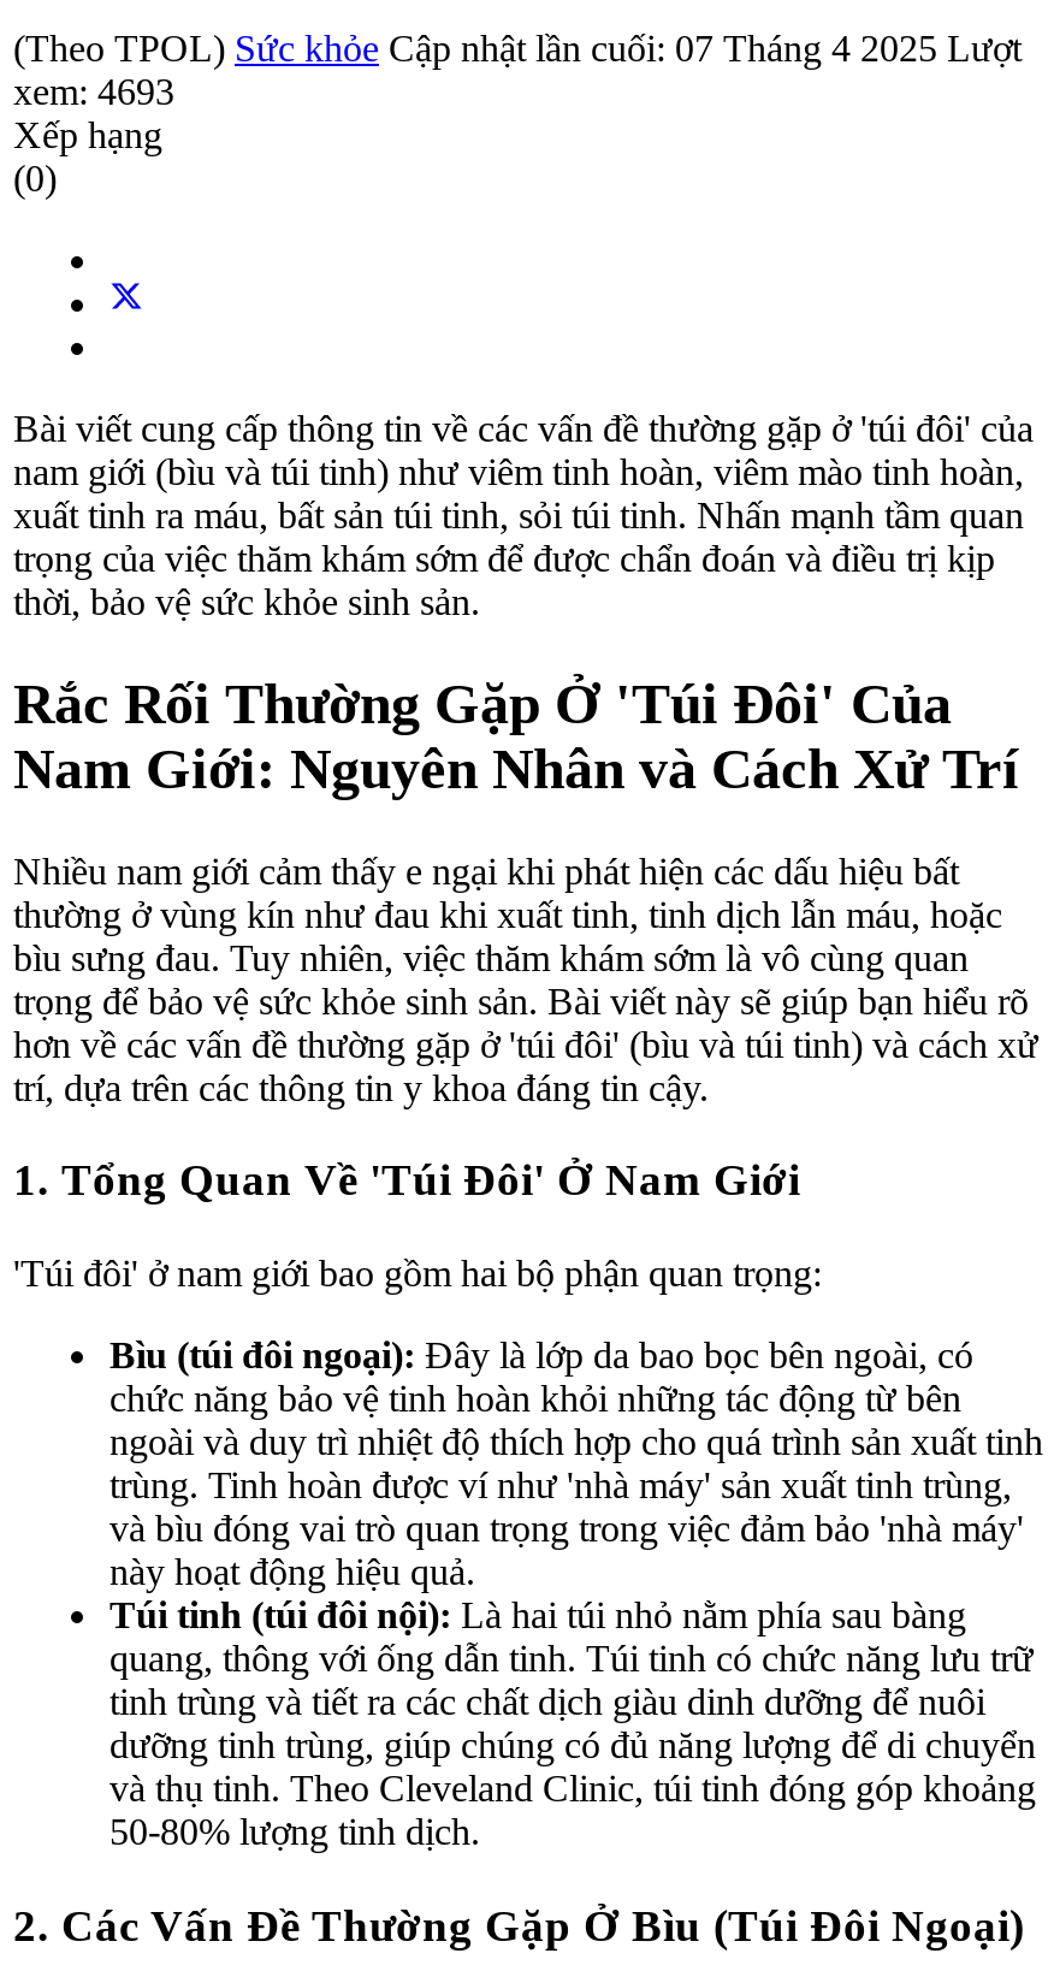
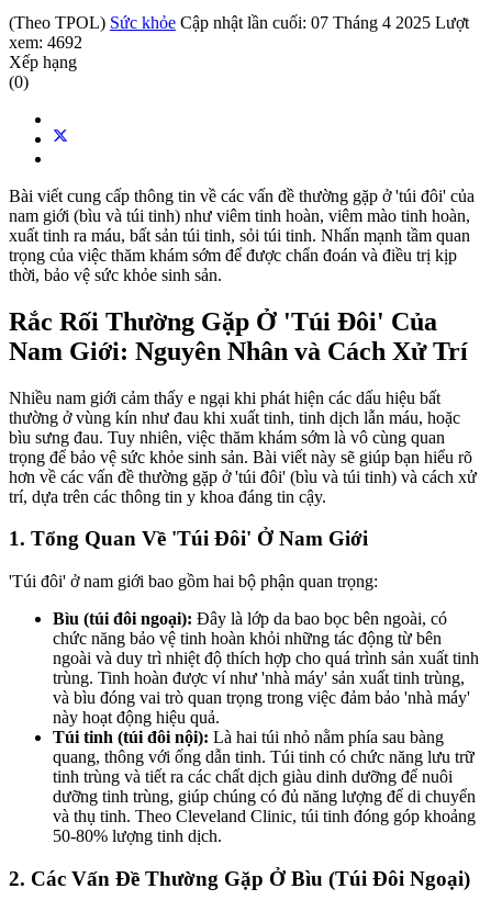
- xem: 4693
+ xem: 4692
